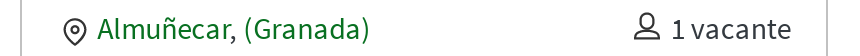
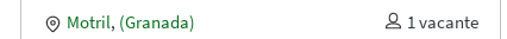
- Almuñecar, (Granada)
+ Motril, (Granada)
